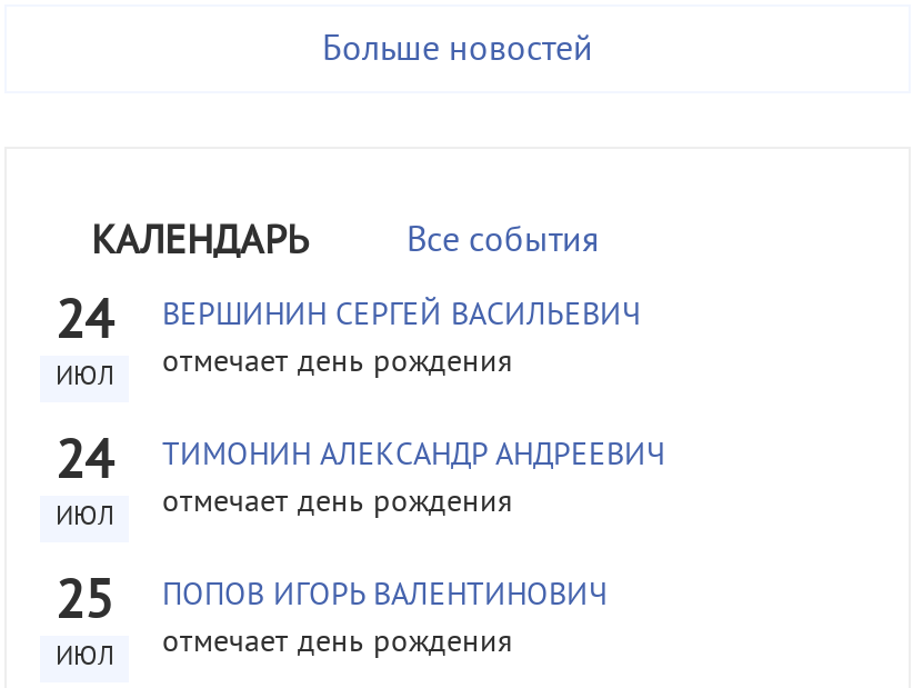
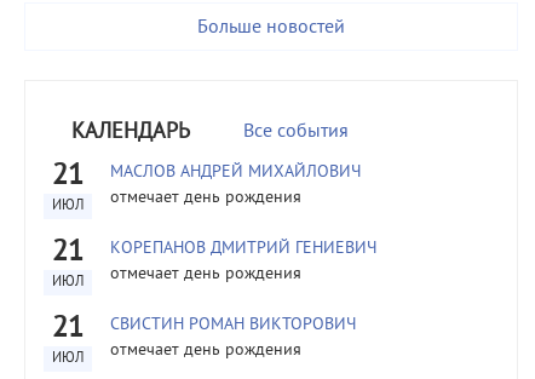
- 24
+ 21

- ВЕРШИНИН СЕРГЕЙ ВАСИЛЬЕВИЧ
+ МАСЛОВ АНДРЕЙ МИХАЙЛОВИЧ

- 24
+ 21

- ТИМОНИН АЛЕКСАНДР АНДРЕЕВИЧ
+ КОРЕПАНОВ ДМИТРИЙ ГЕНИЕВИЧ

- 25
+ 21

- ПОПОВ ИГОРЬ ВАЛЕНТИНОВИЧ
+ СВИСТИН РОМАН ВИКТОРОВИЧ
